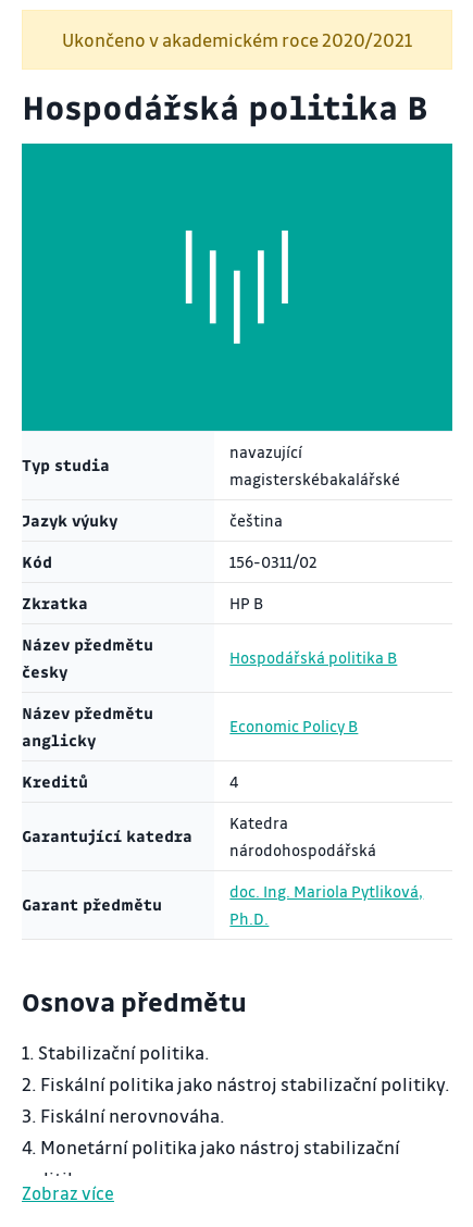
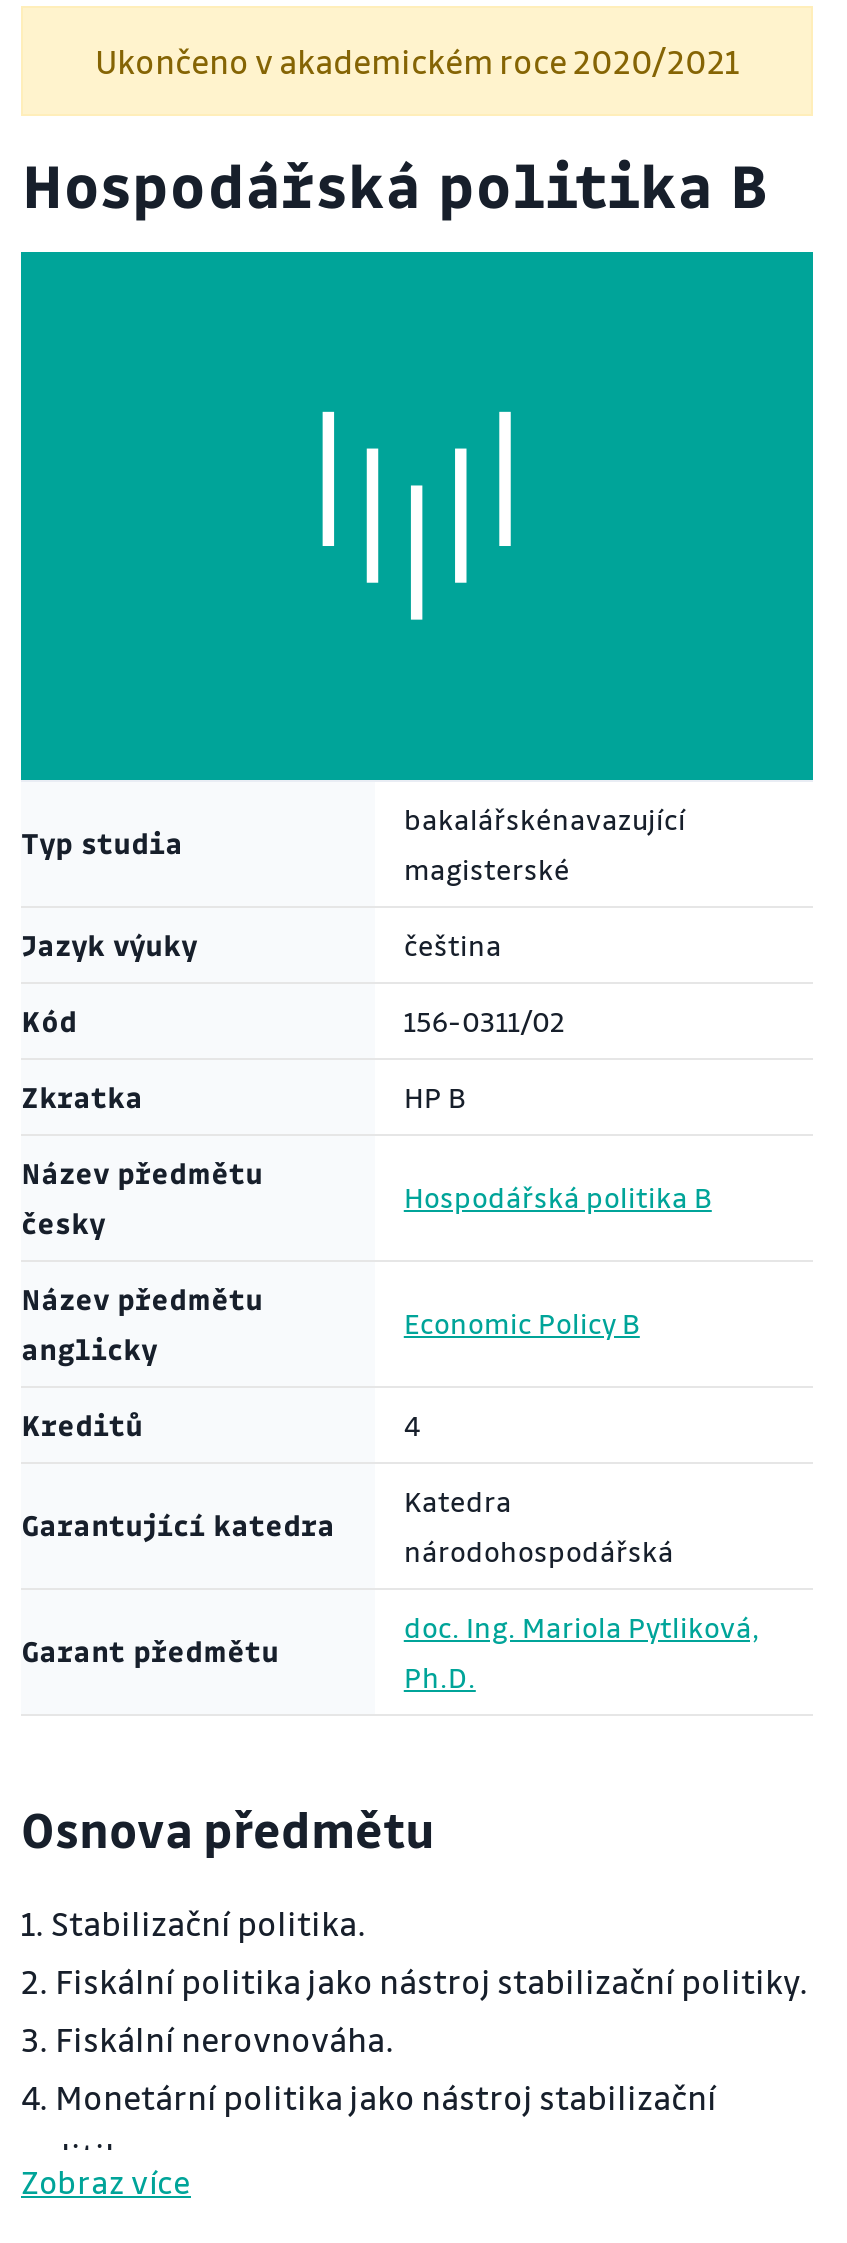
- navazující
- magisterskébakalářské
+ bakalářskénavazující
+ magisterské
